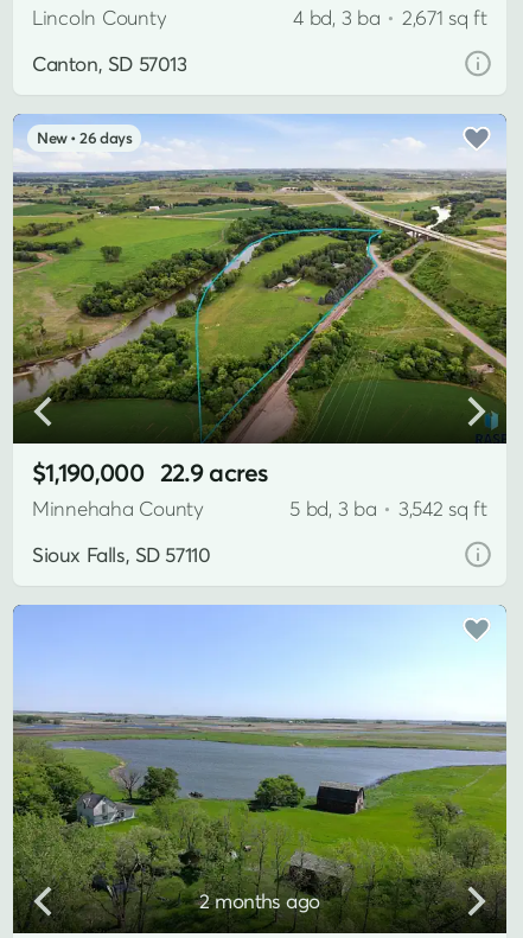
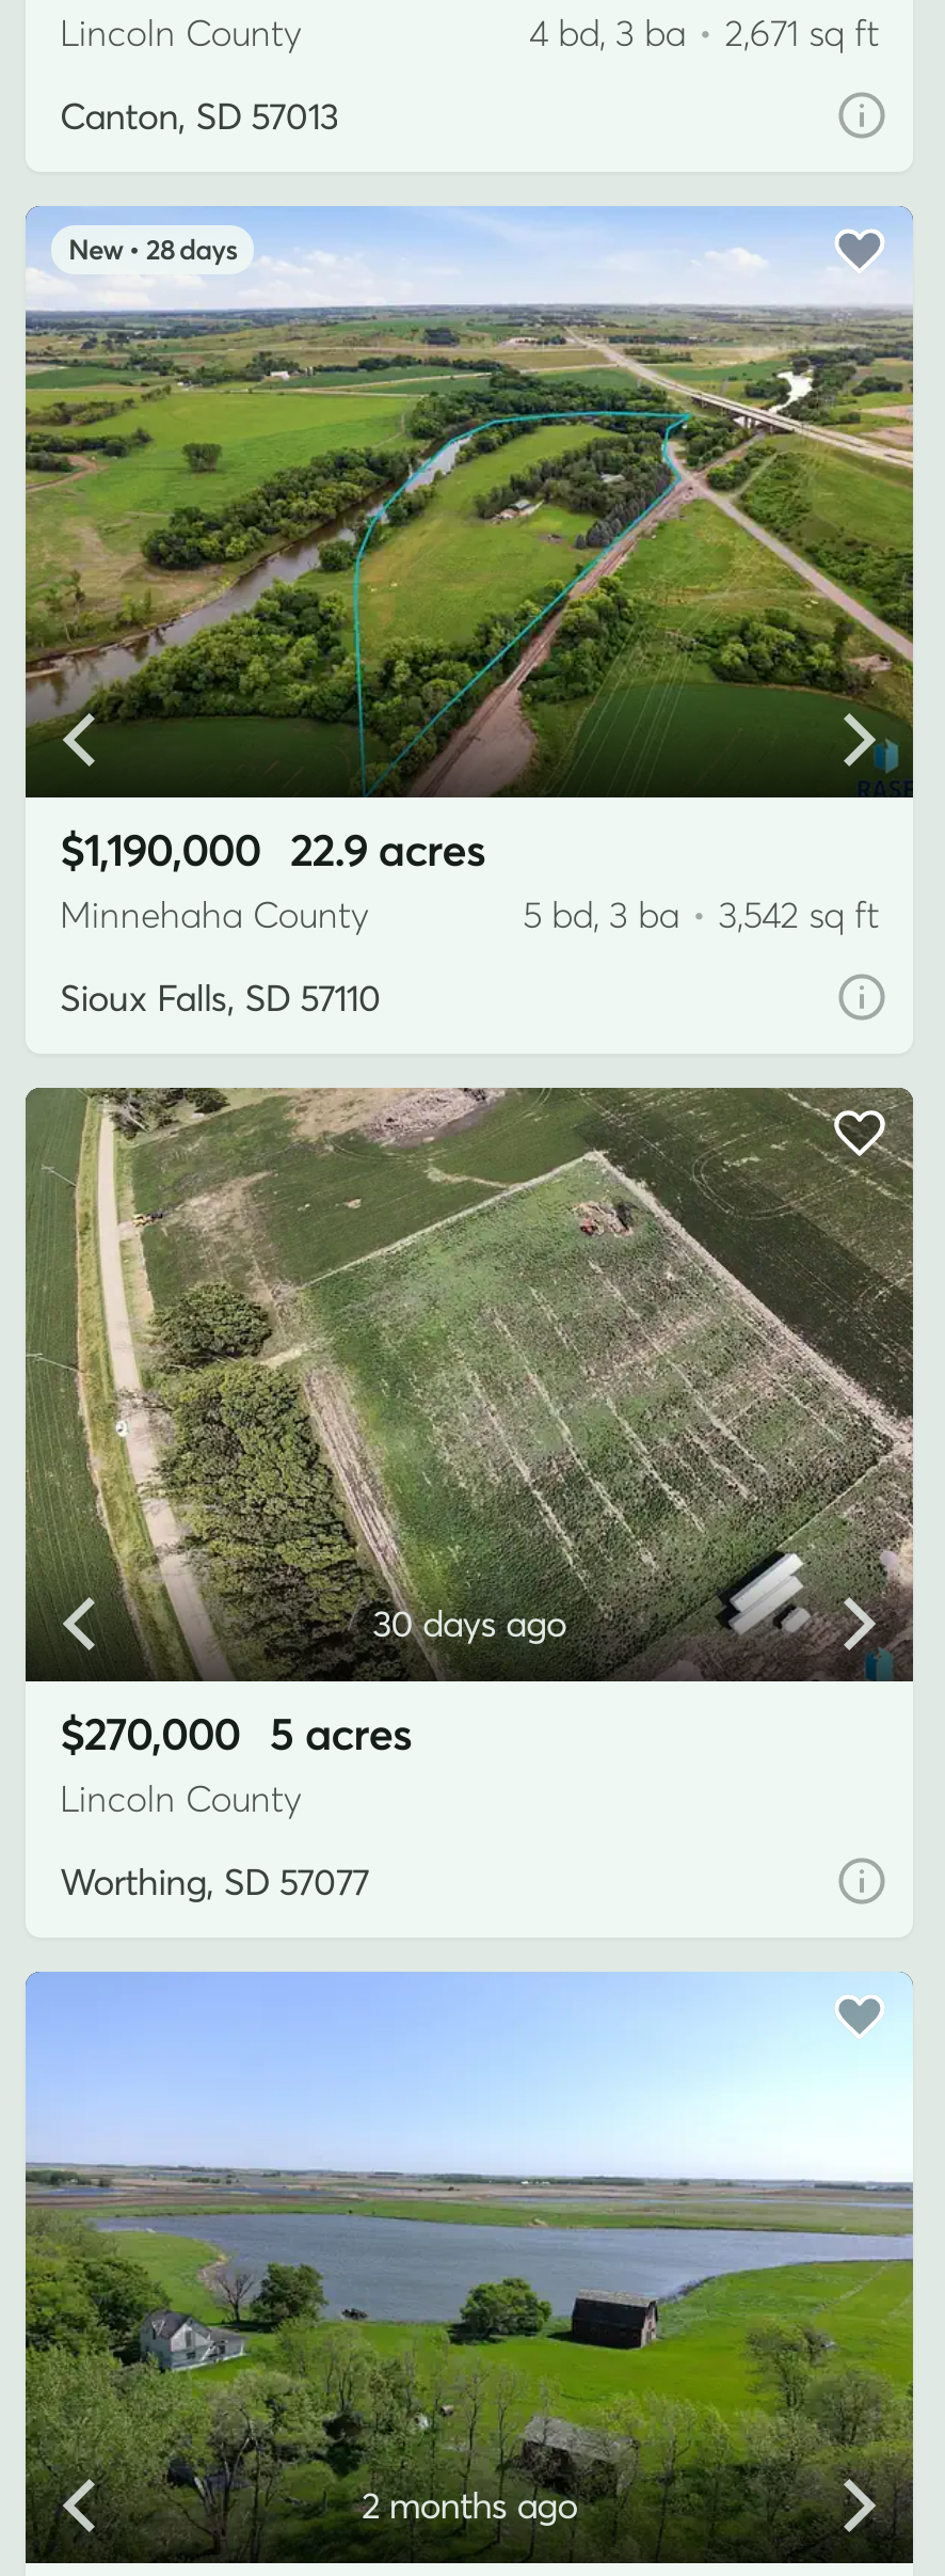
- 26 days
+ 28 days

+ [image]
+ 30 days ago
+ $270,000 5 acres
+ Lincoln County
+ Worthing, SD 57077
